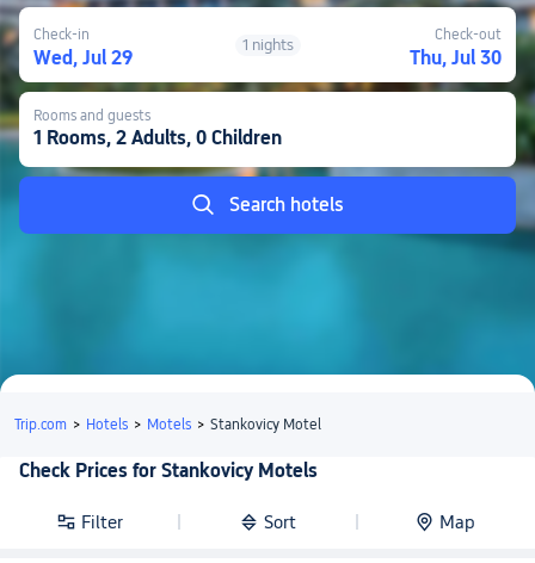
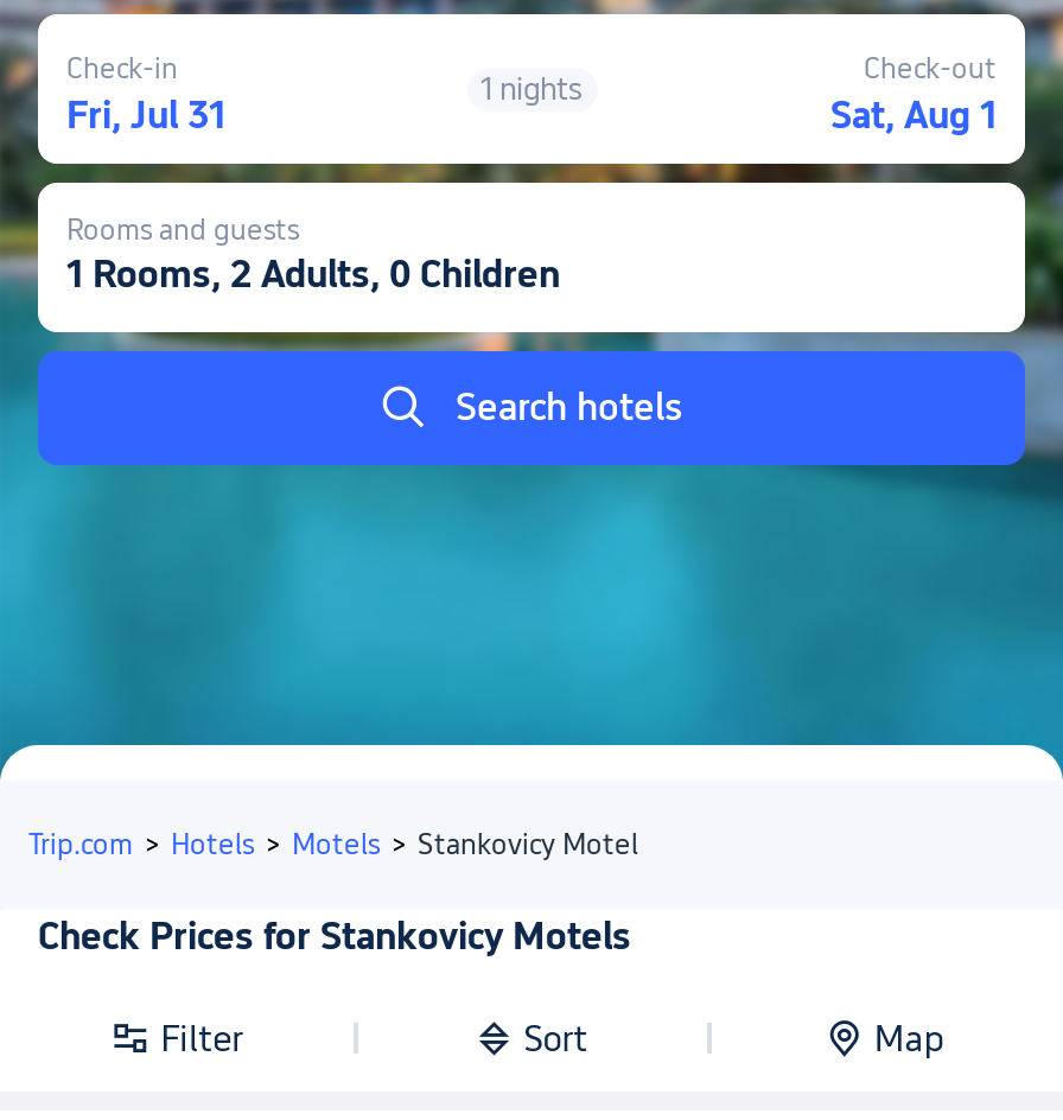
- Wed, Jul 29
+ Fri, Jul 31

- Thu, Jul 30
+ Sat, Aug 1
